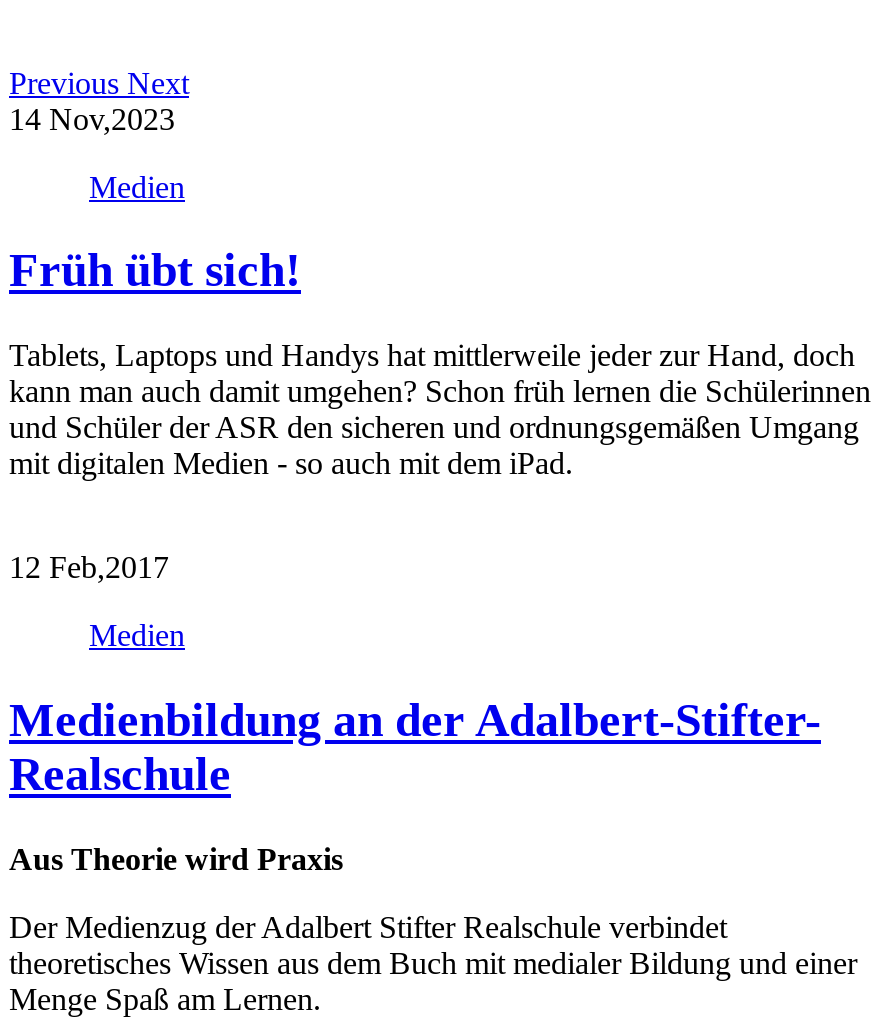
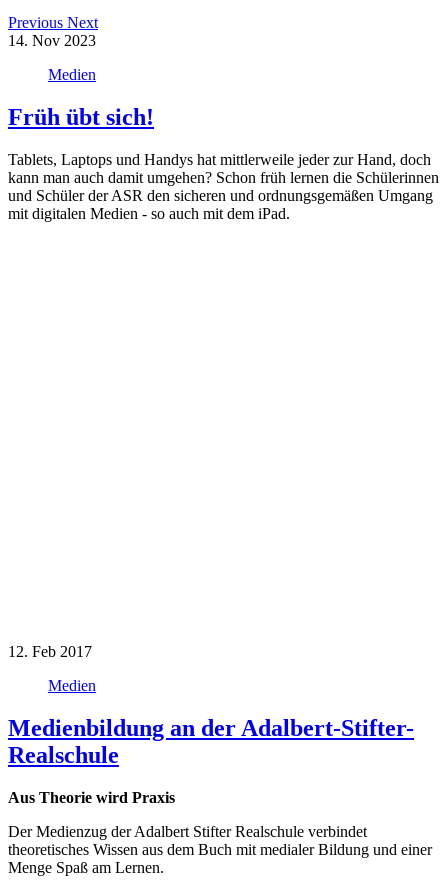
- 14 Nov,2023
+ 14. Nov 2023

- 12 Feb,2017
+ 12. Feb 2017
